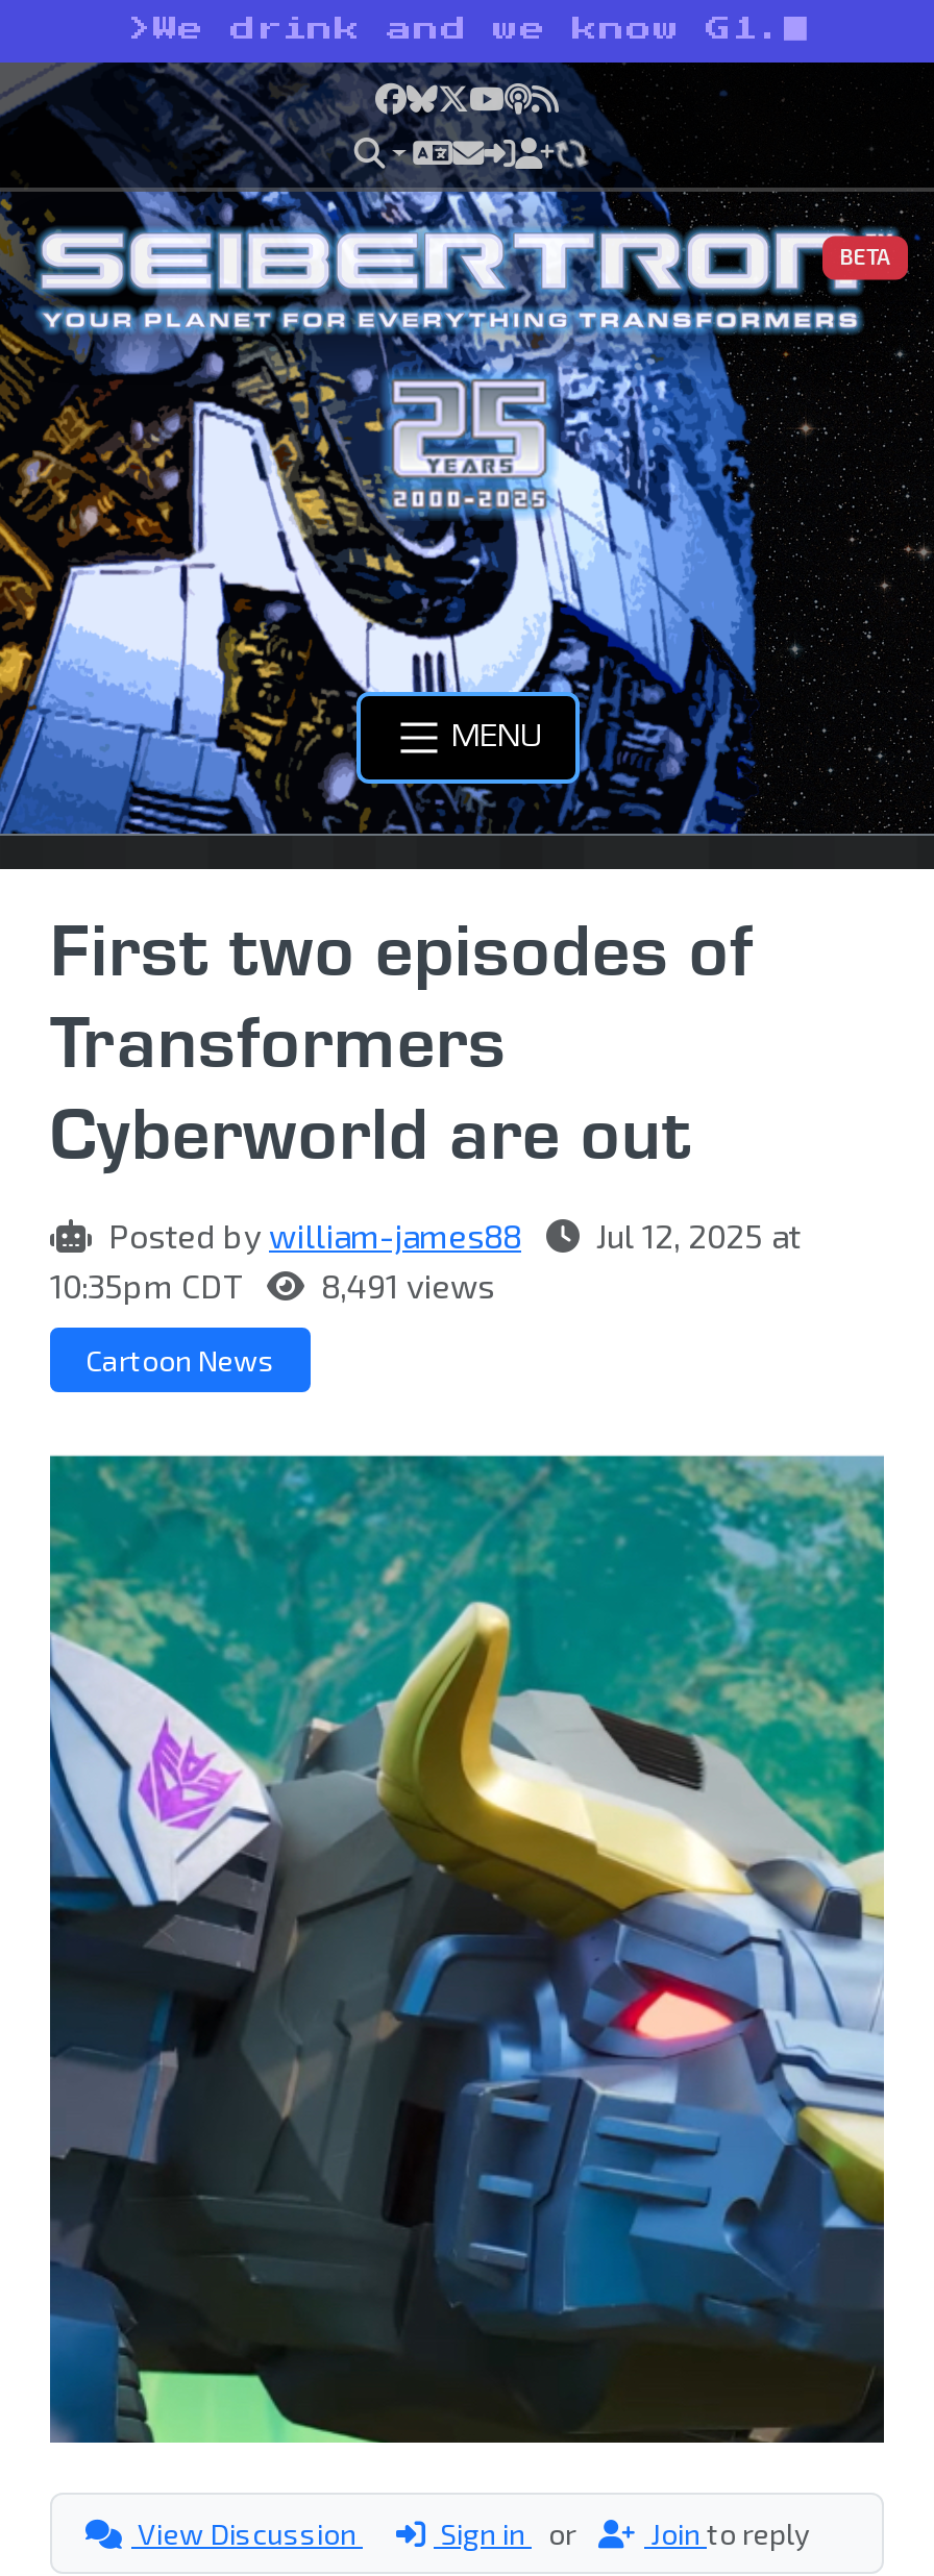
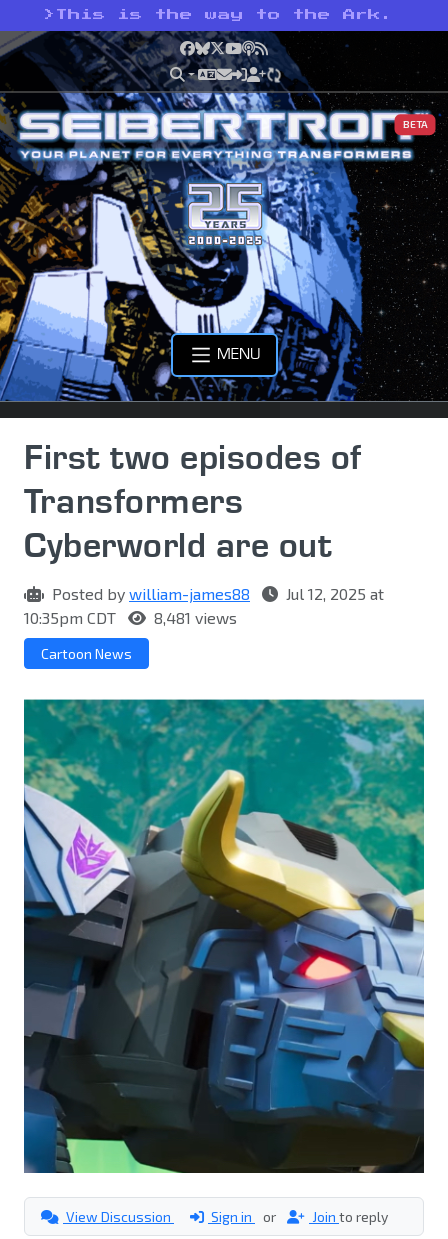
- > We drink and we know G1.
+ > This is the way to the Ark.

- 10:35pm CDT 8,491 views
+ 10:35pm CDT 8,481 views
